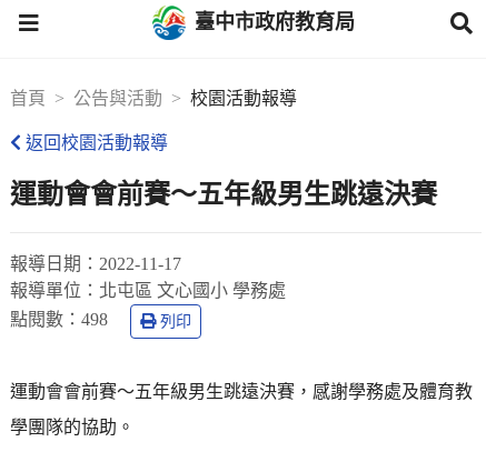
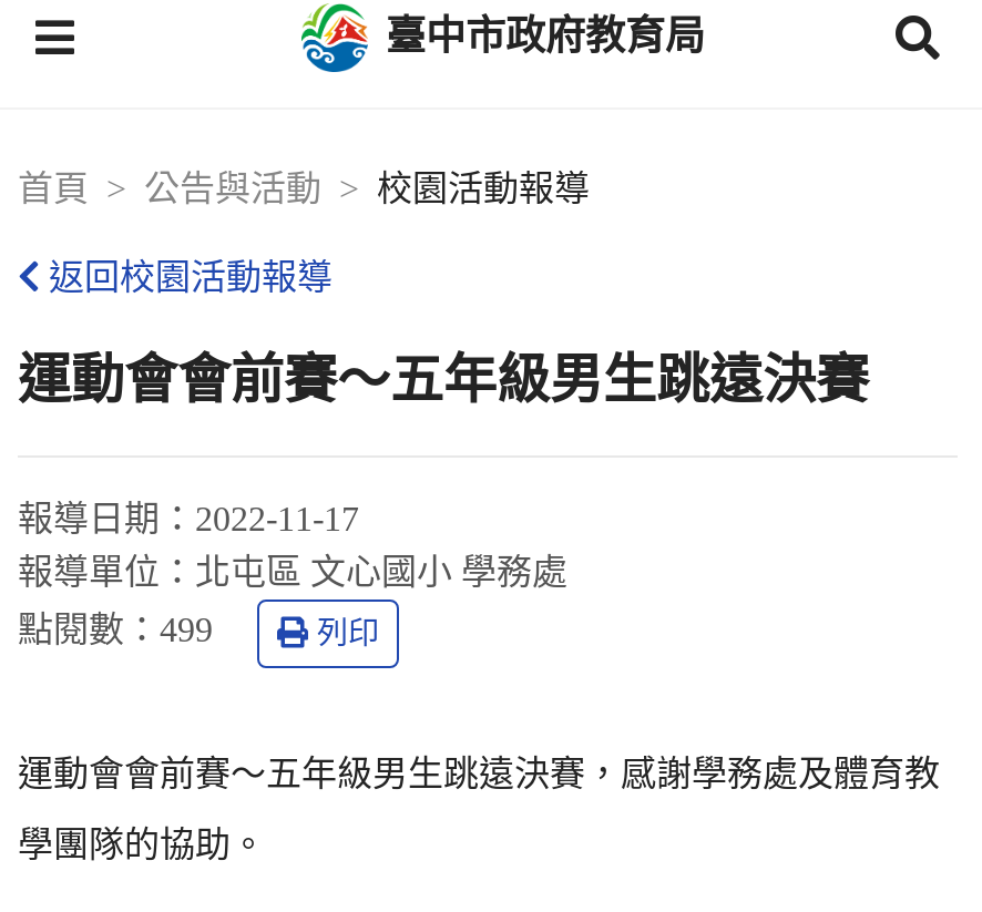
- 點閱數：498
+ 點閱數：499
